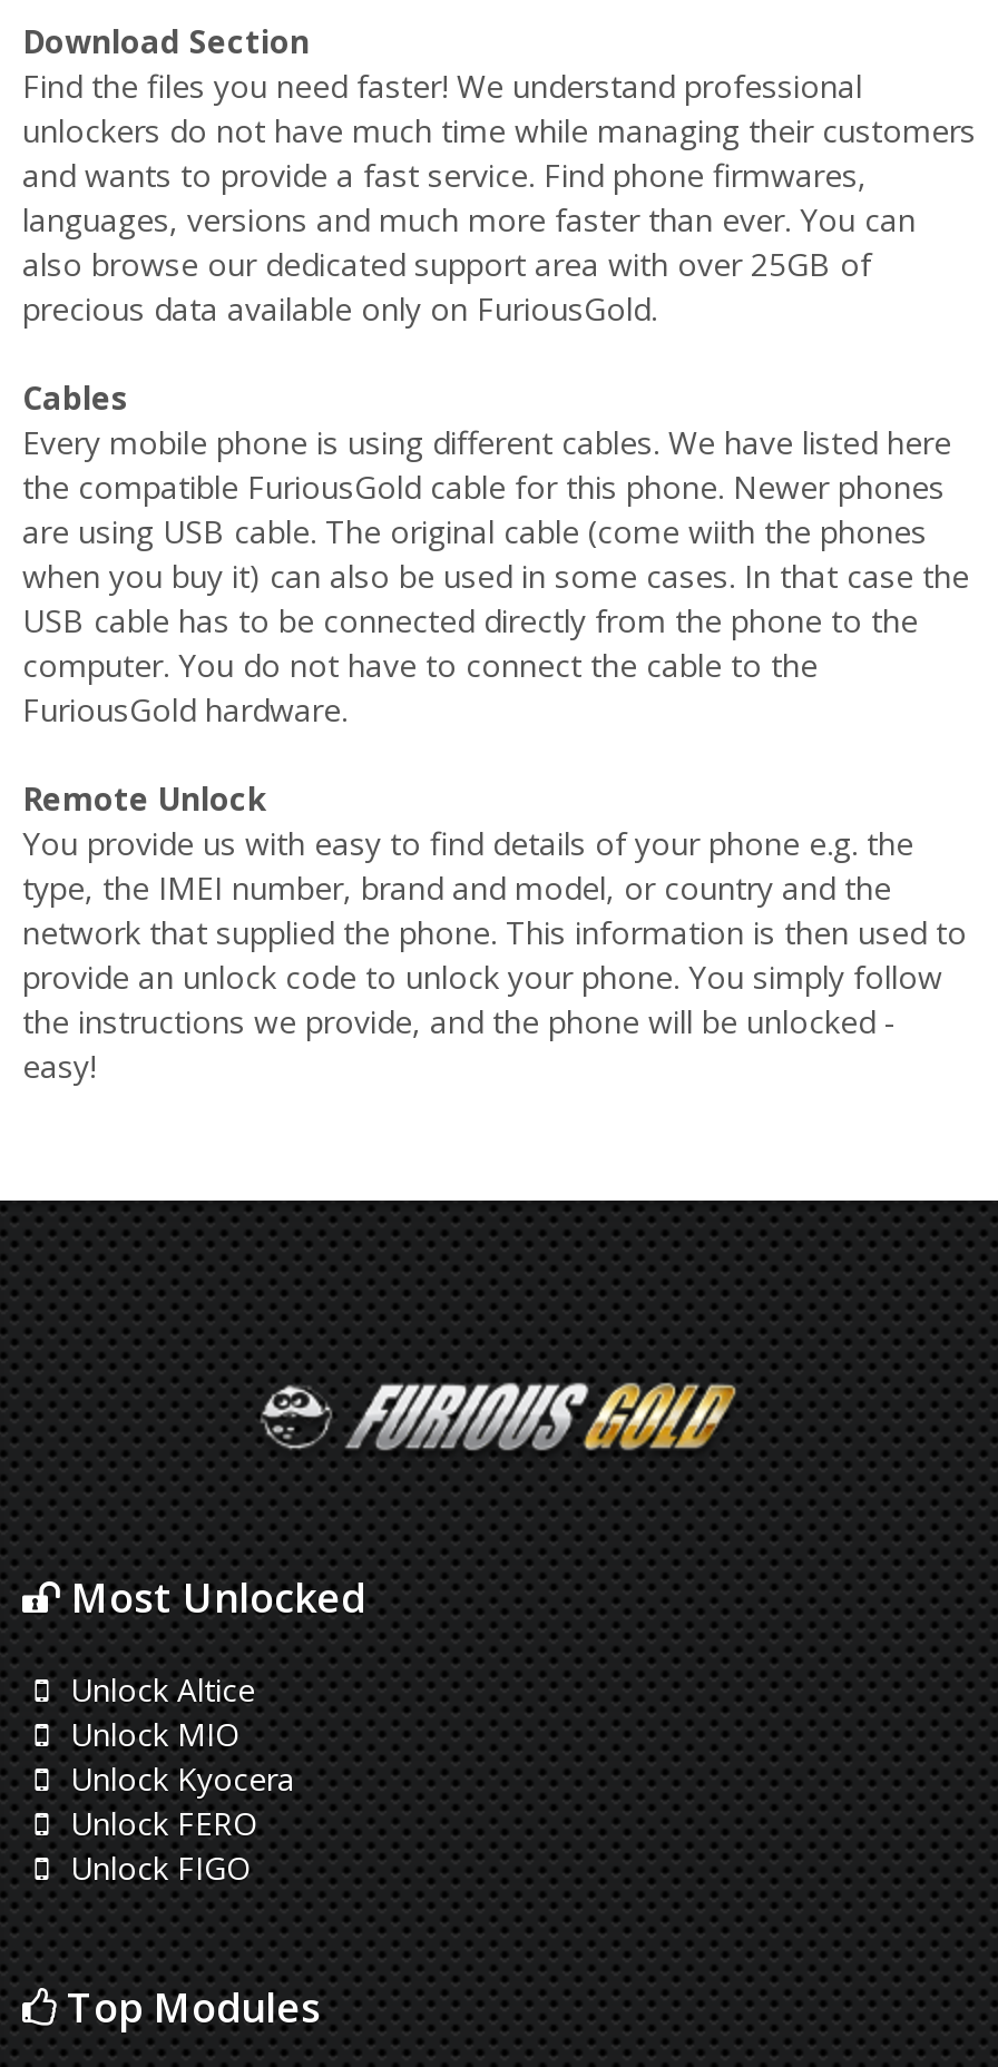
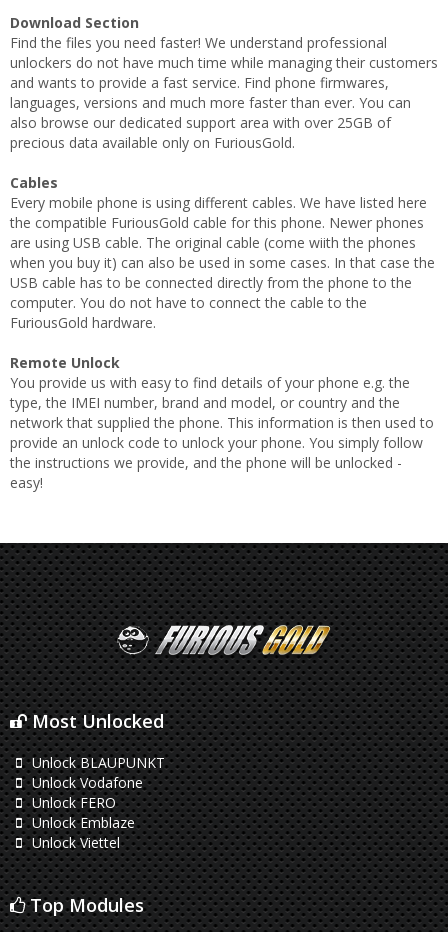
- Unlock Altice
- Unlock MIO
- Unlock Kyocera
+ Unlock BLAUPUNKT
+ Unlock Vodafone

moved up: Unlock FERO

- Unlock FIGO
+ Unlock Emblaze
+ Unlock Viettel
